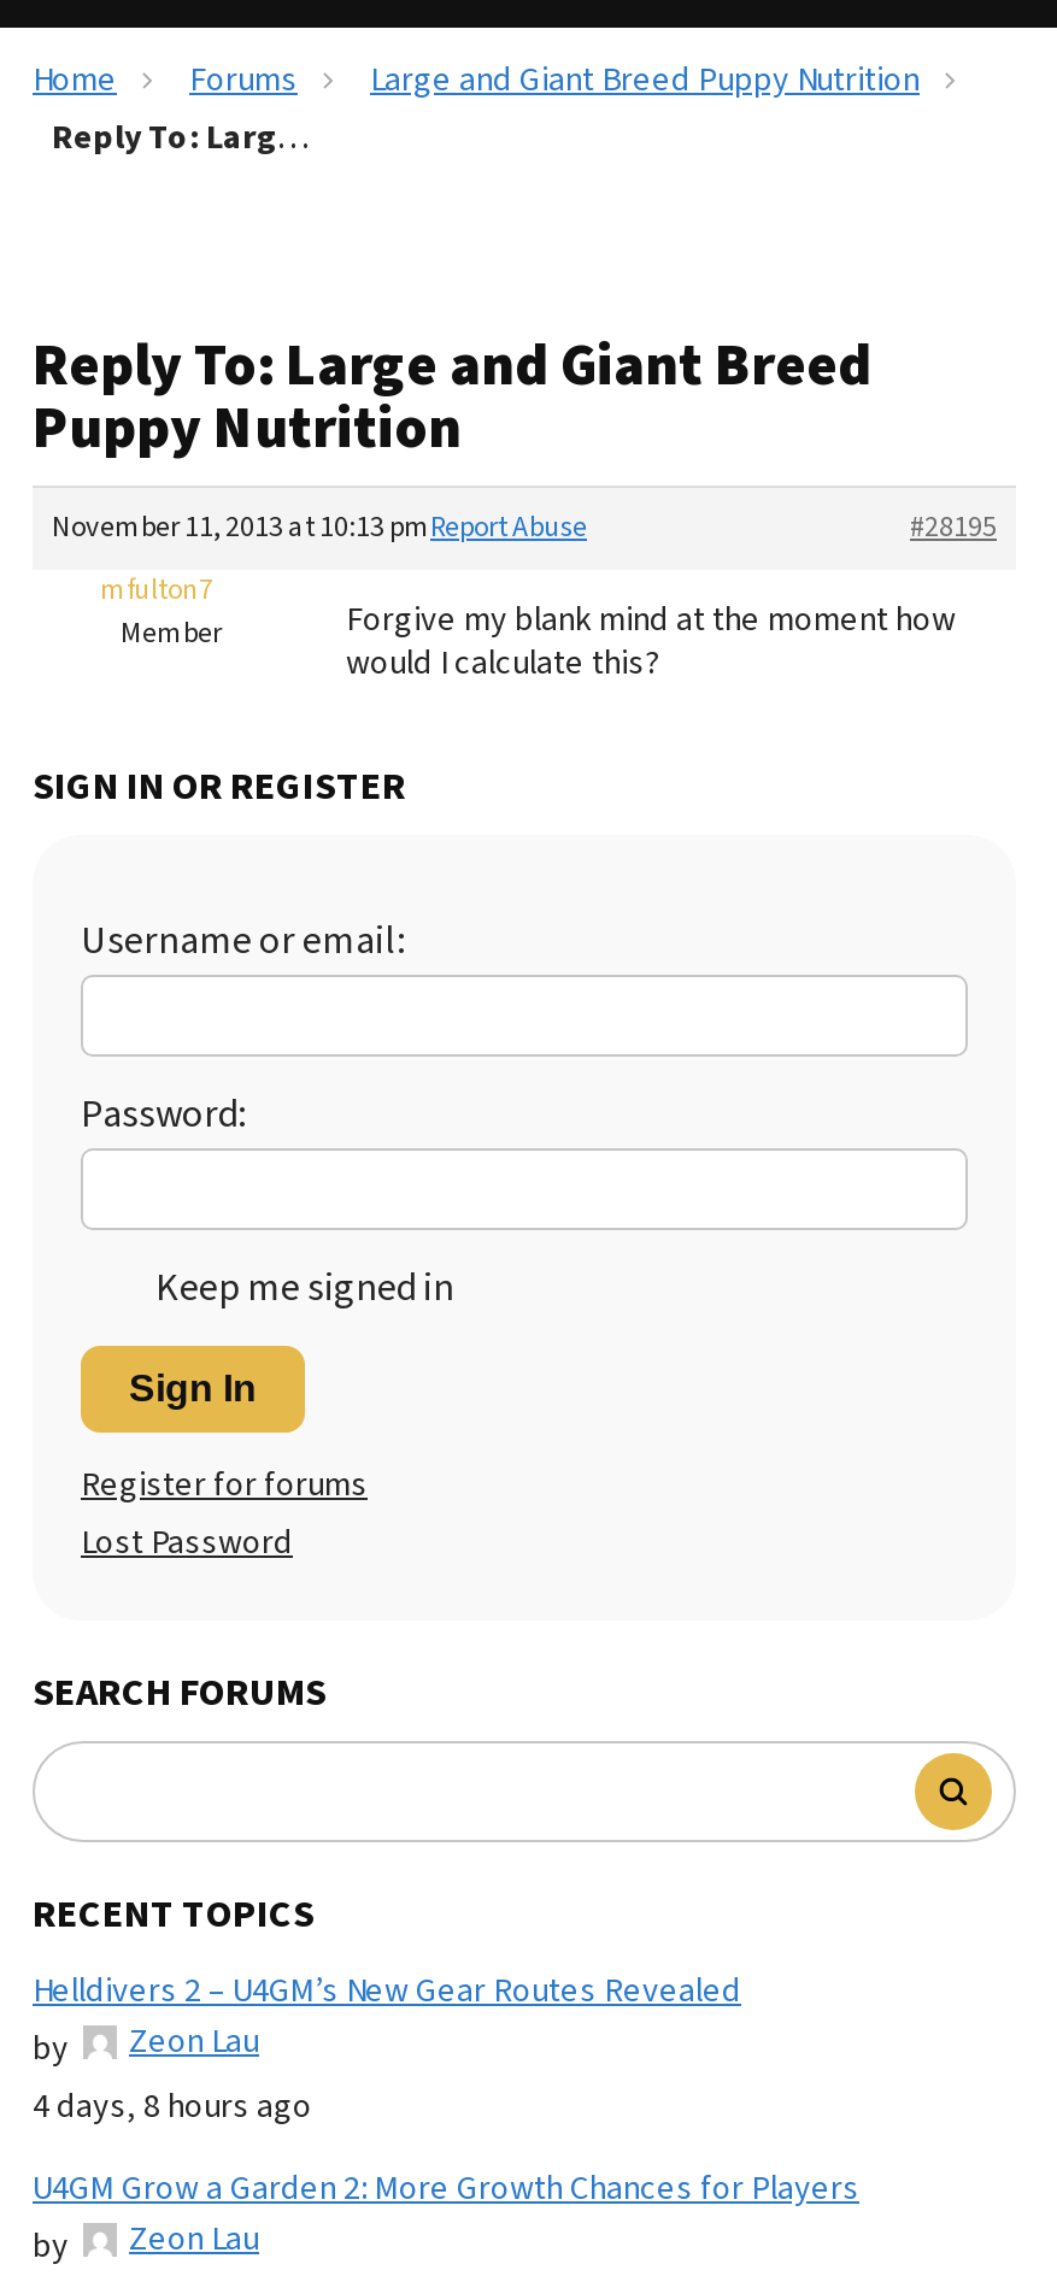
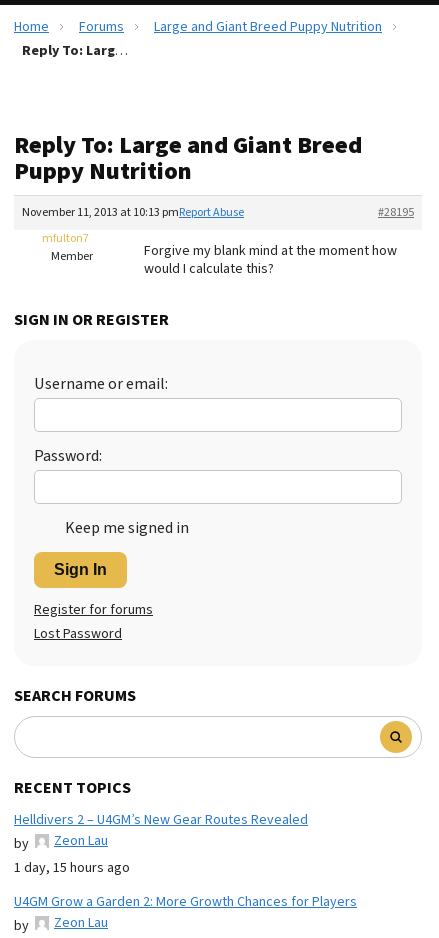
- 4 days, 8 hours ago
+ 1 day, 15 hours ago
